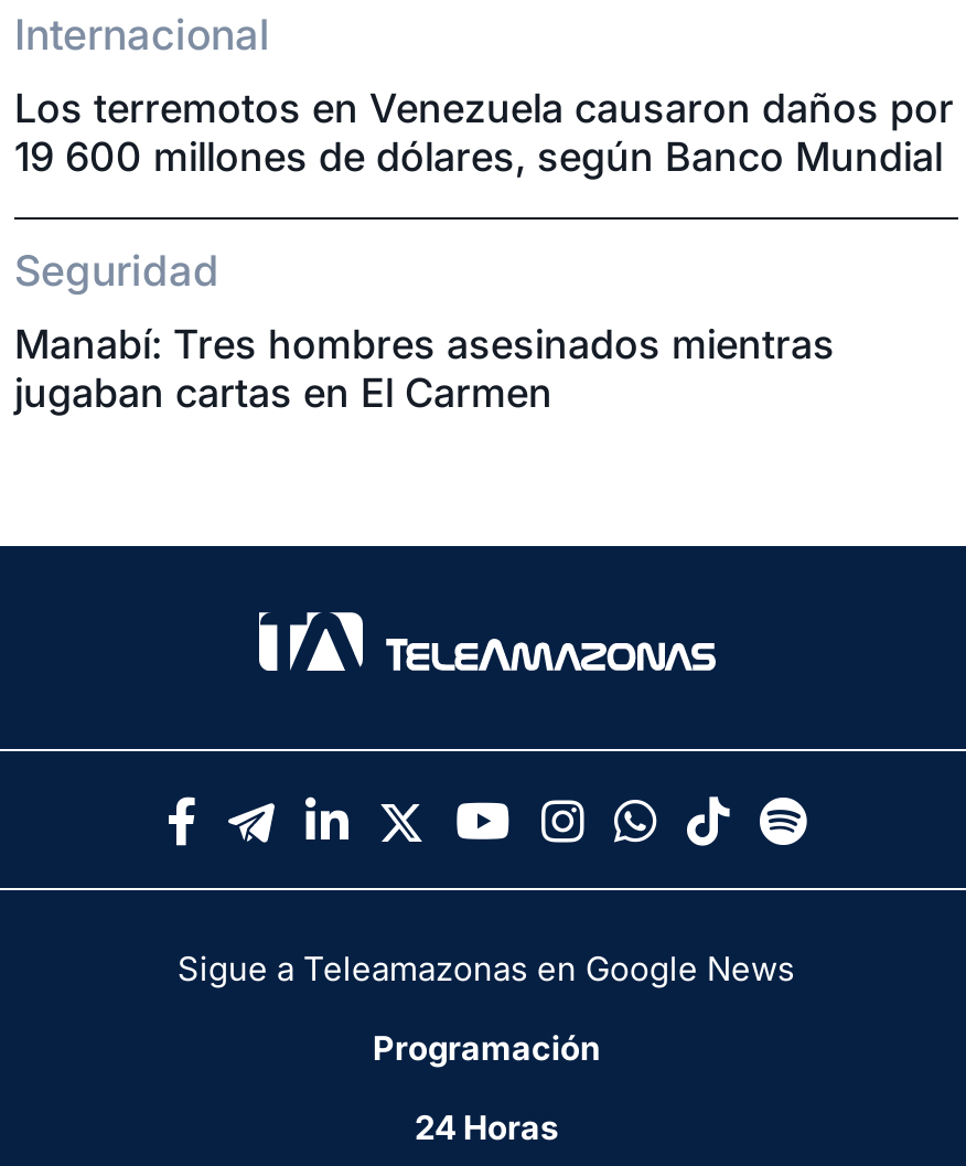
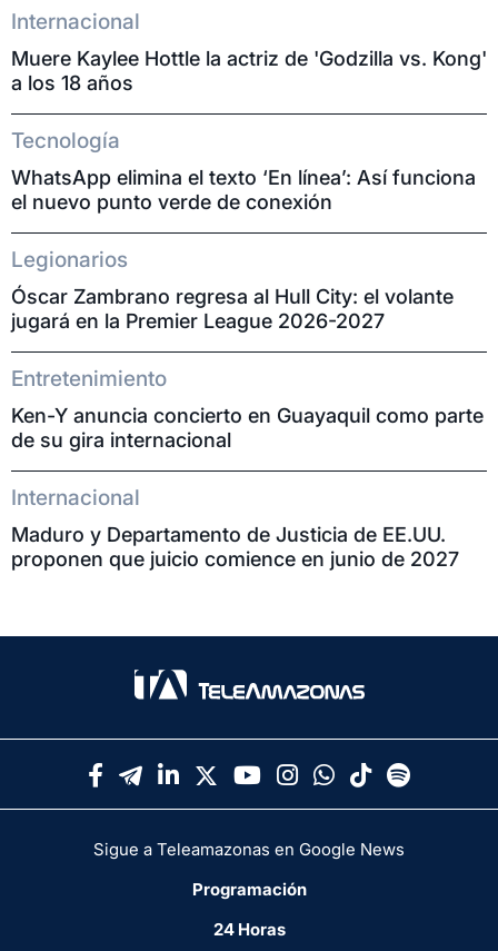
- Los terremotos en Venezuela causaron daños por
- 19 600 millones de dólares, según Banco Mundial
- Seguridad
- Manabí: Tres hombres asesinados mientras
- jugaban cartas en El Carmen
+ Muere Kaylee Hottle la actriz de 'Godzilla vs. Kong'
+ a los 18 años
+ Tecnología
+ WhatsApp elimina el texto ‘En línea’: Así funciona
+ el nuevo punto verde de conexión
+ Legionarios
+ Óscar Zambrano regresa al Hull City: el volante
+ jugará en la Premier League 2026-2027
+ Entretenimiento
+ Ken-Y anuncia concierto en Guayaquil como parte
+ de su gira internacional
+ Internacional
+ Maduro y Departamento de Justicia de EE.UU.
+ proponen que juicio comience en junio de 2027
